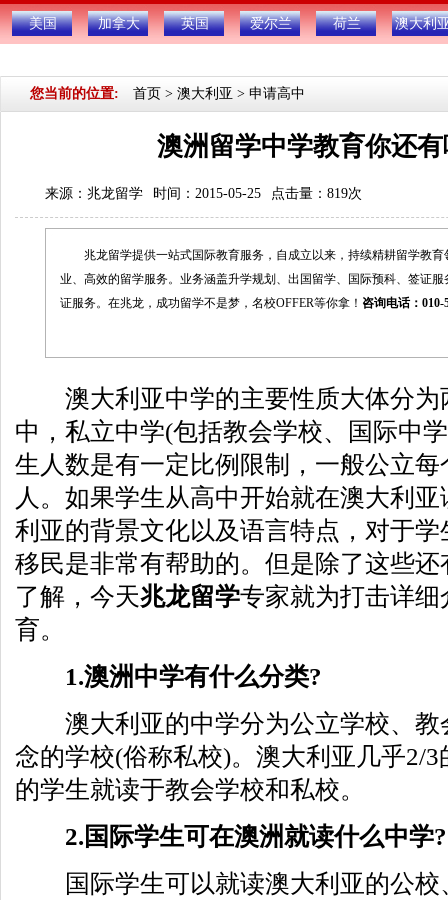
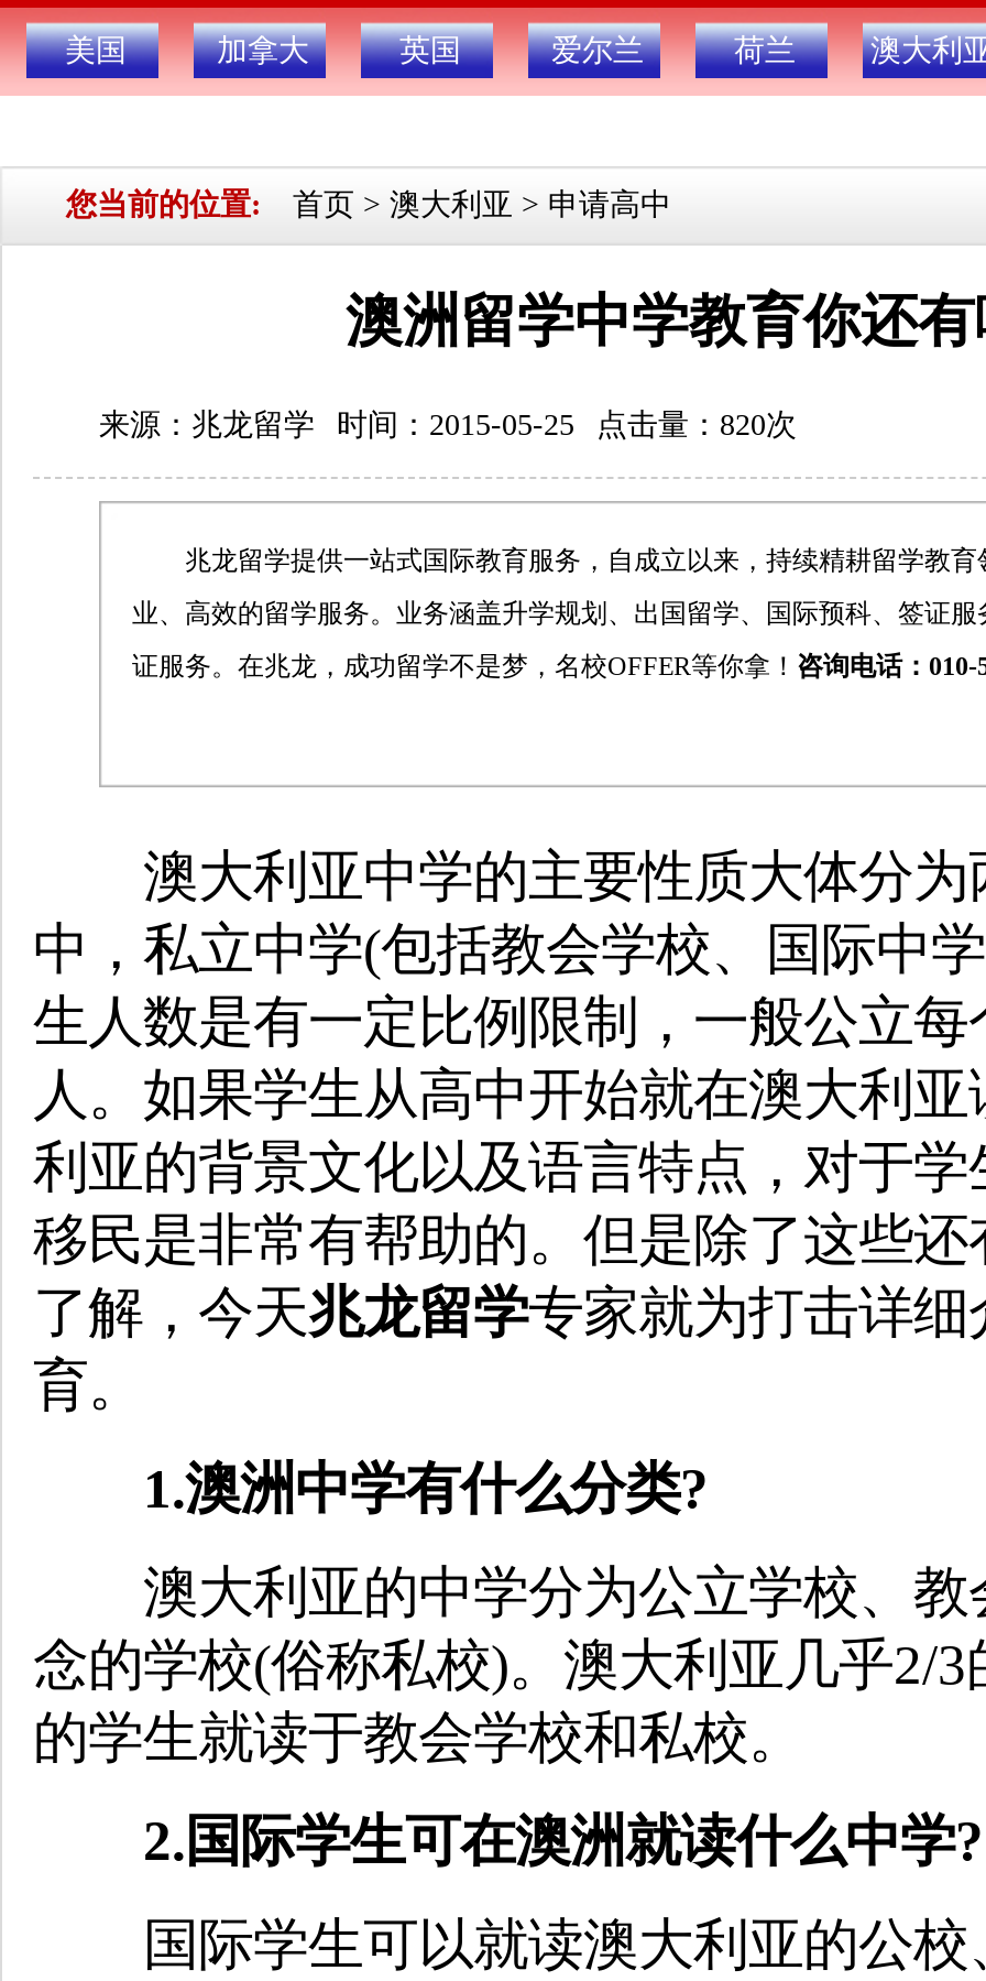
- 来源：兆龙留学 时间：2015-05-25 点击量：819次
+ 来源：兆龙留学 时间：2015-05-25 点击量：820次
